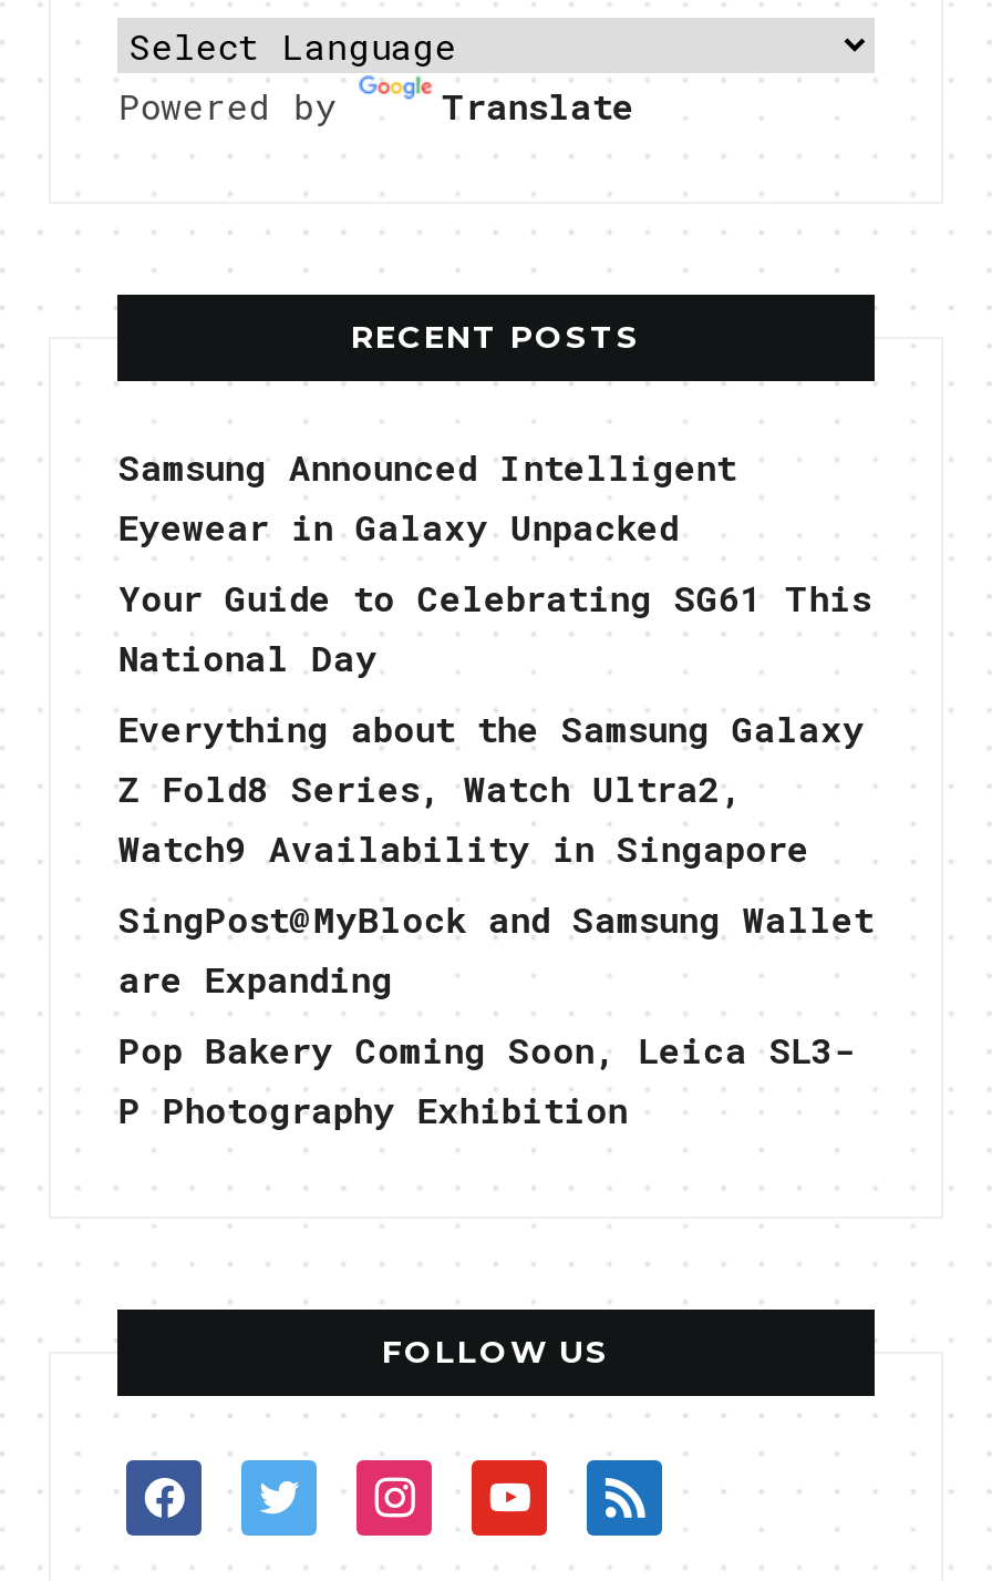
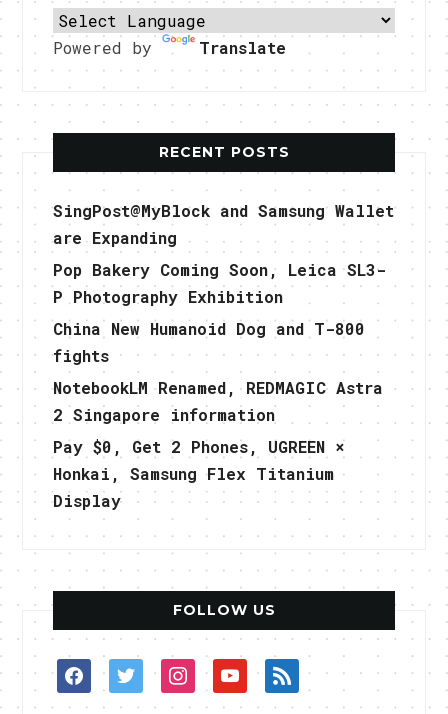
- Samsung Announced Intelligent
- Eyewear in Galaxy Unpacked
- Your Guide to Celebrating SG61 This
- National Day
- Everything about the Samsung Galaxy
- Z Fold8 Series, Watch Ultra2,
- Watch9 Availability in Singapore

moved up: SingPost@MyBlock and Samsung Wallet | are Expanding | Pop Bakery Coming Soon, Leica SL3- | P Photography Exhibition

+ China New Humanoid Dog and T-800
+ fights
+ NotebookLM Renamed, REDMAGIC Astra
+ 2 Singapore information
+ Pay $0, Get 2 Phones, UGREEN ×
+ Honkai, Samsung Flex Titanium
+ Display
